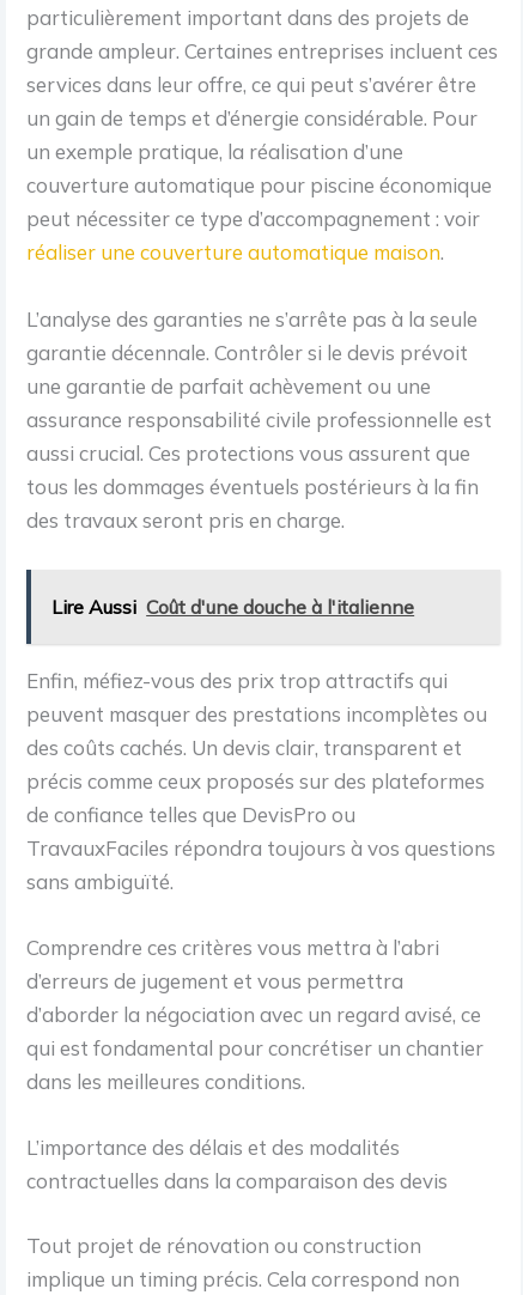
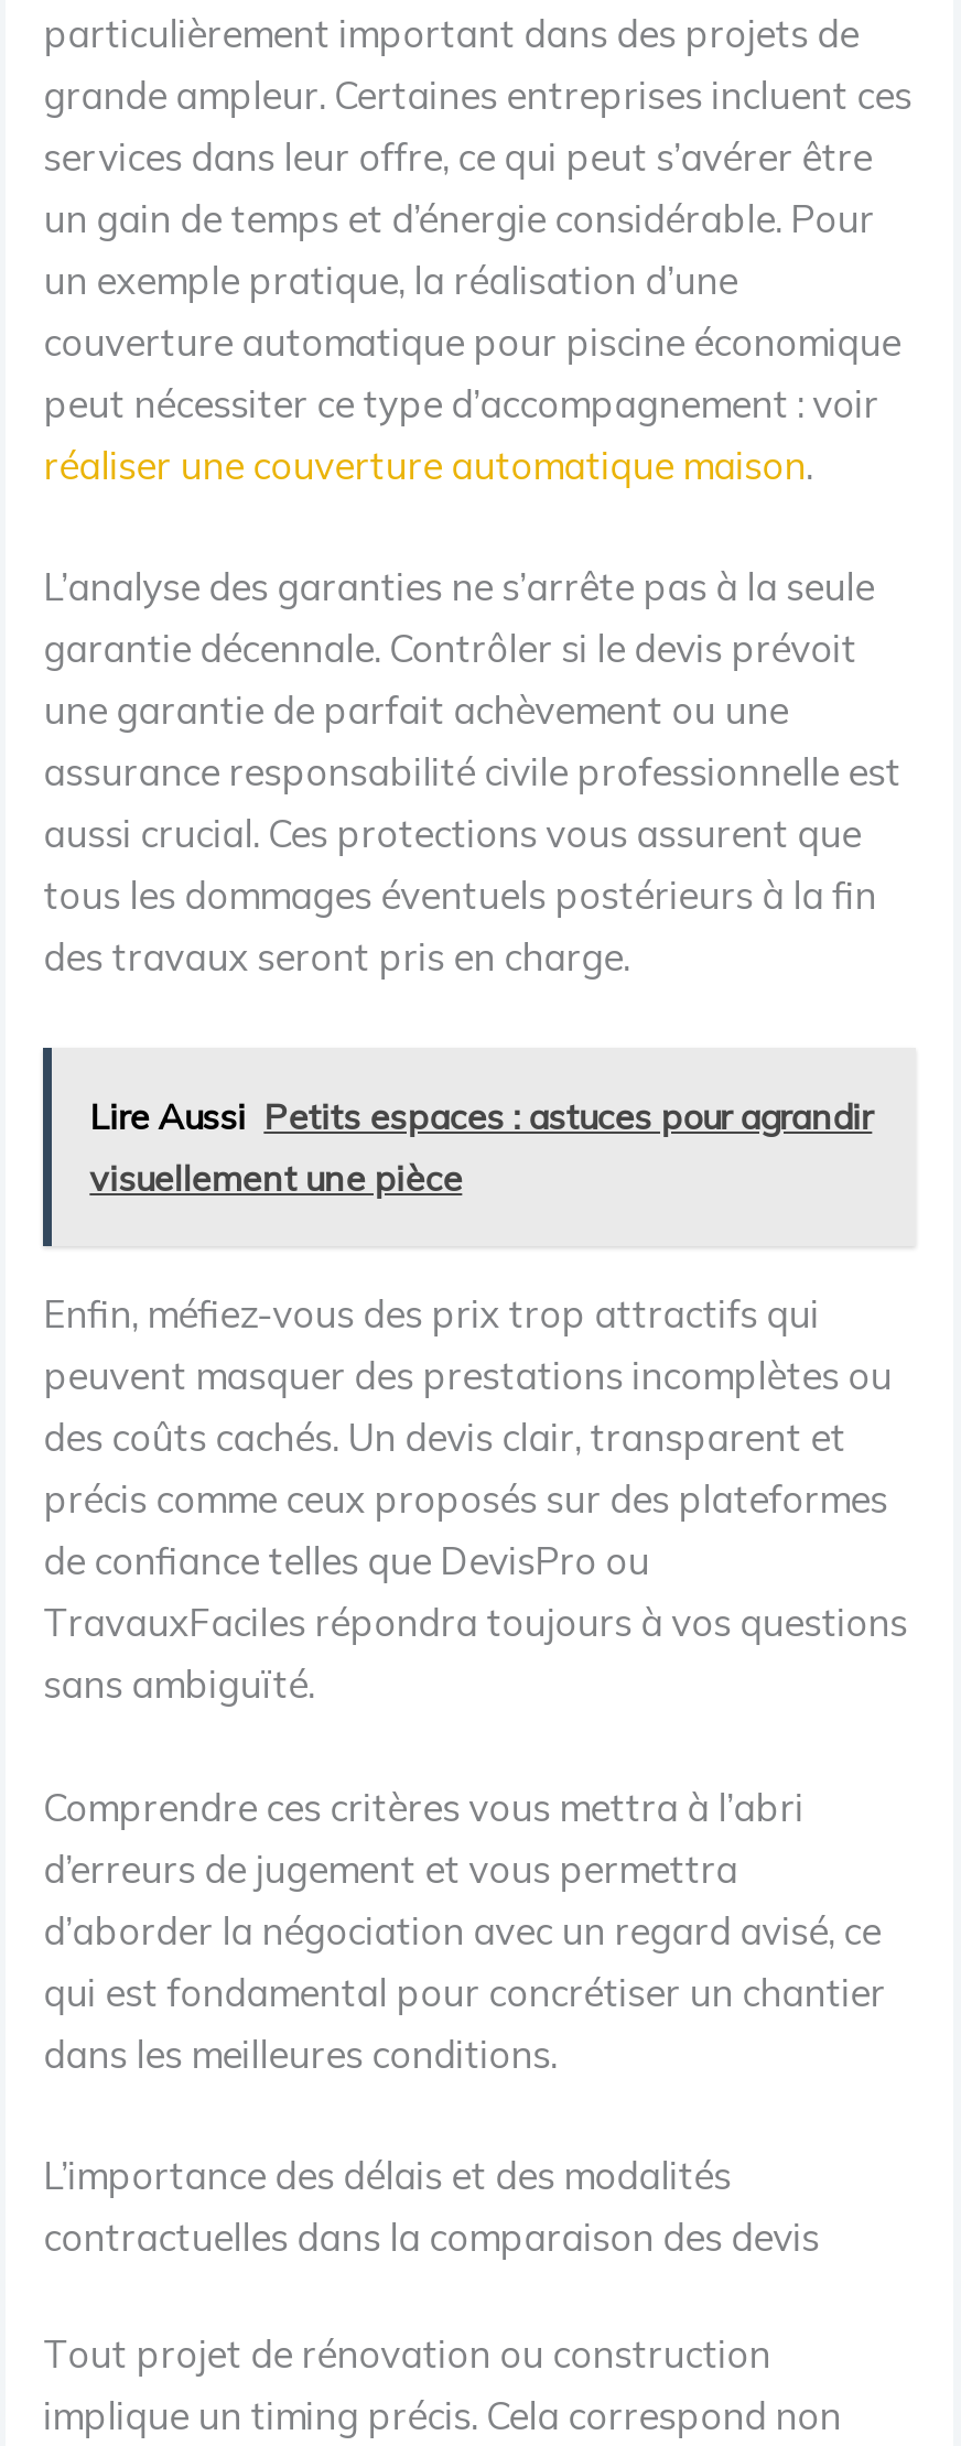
- Lire Aussi Coût d'une douche à l'italienne
+ Lire Aussi Petits espaces : astuces pour agrandir
+ visuellement une pièce
